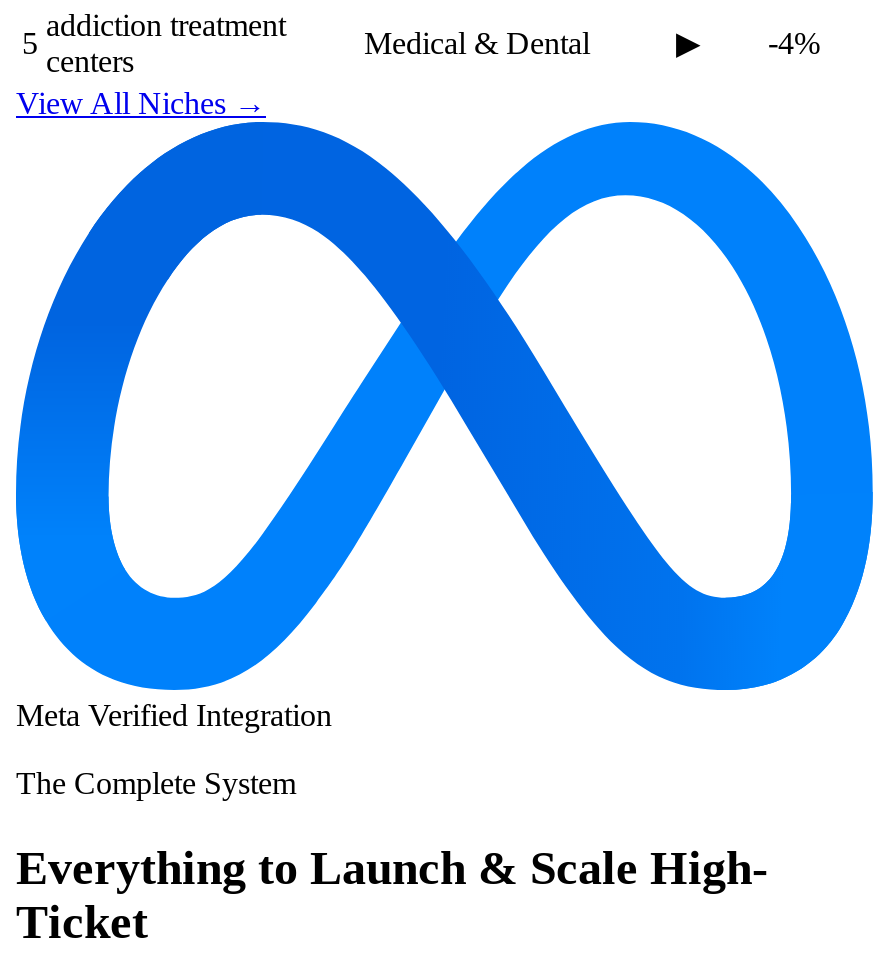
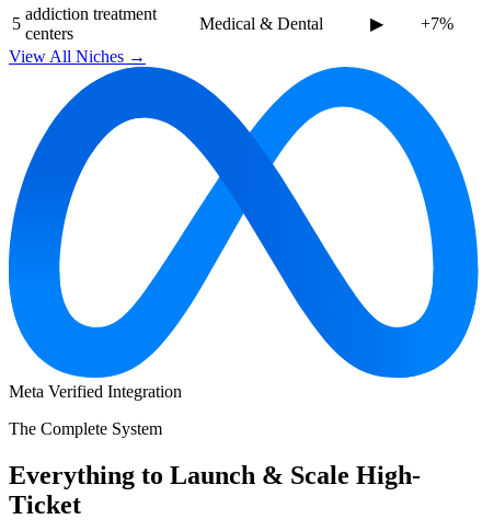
- -4%
+ +7%
